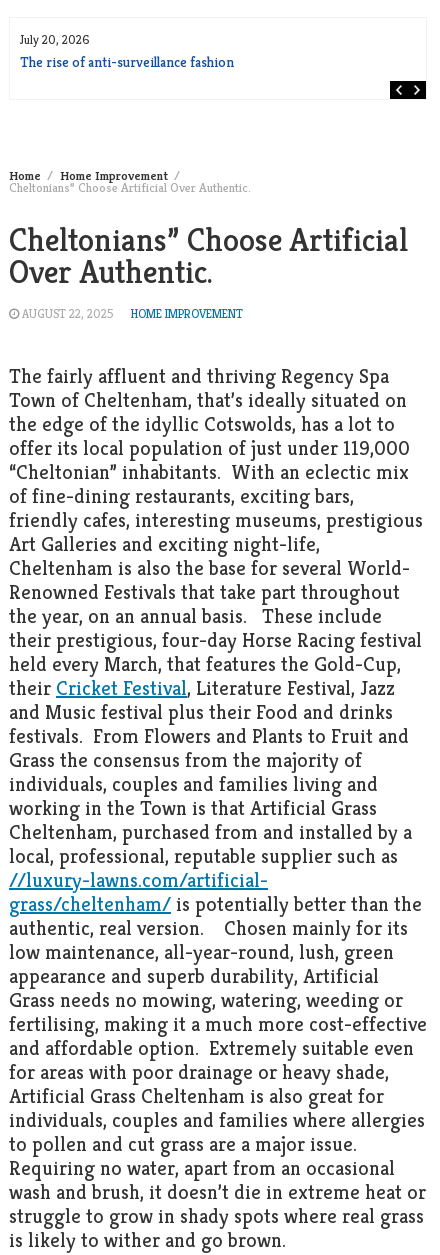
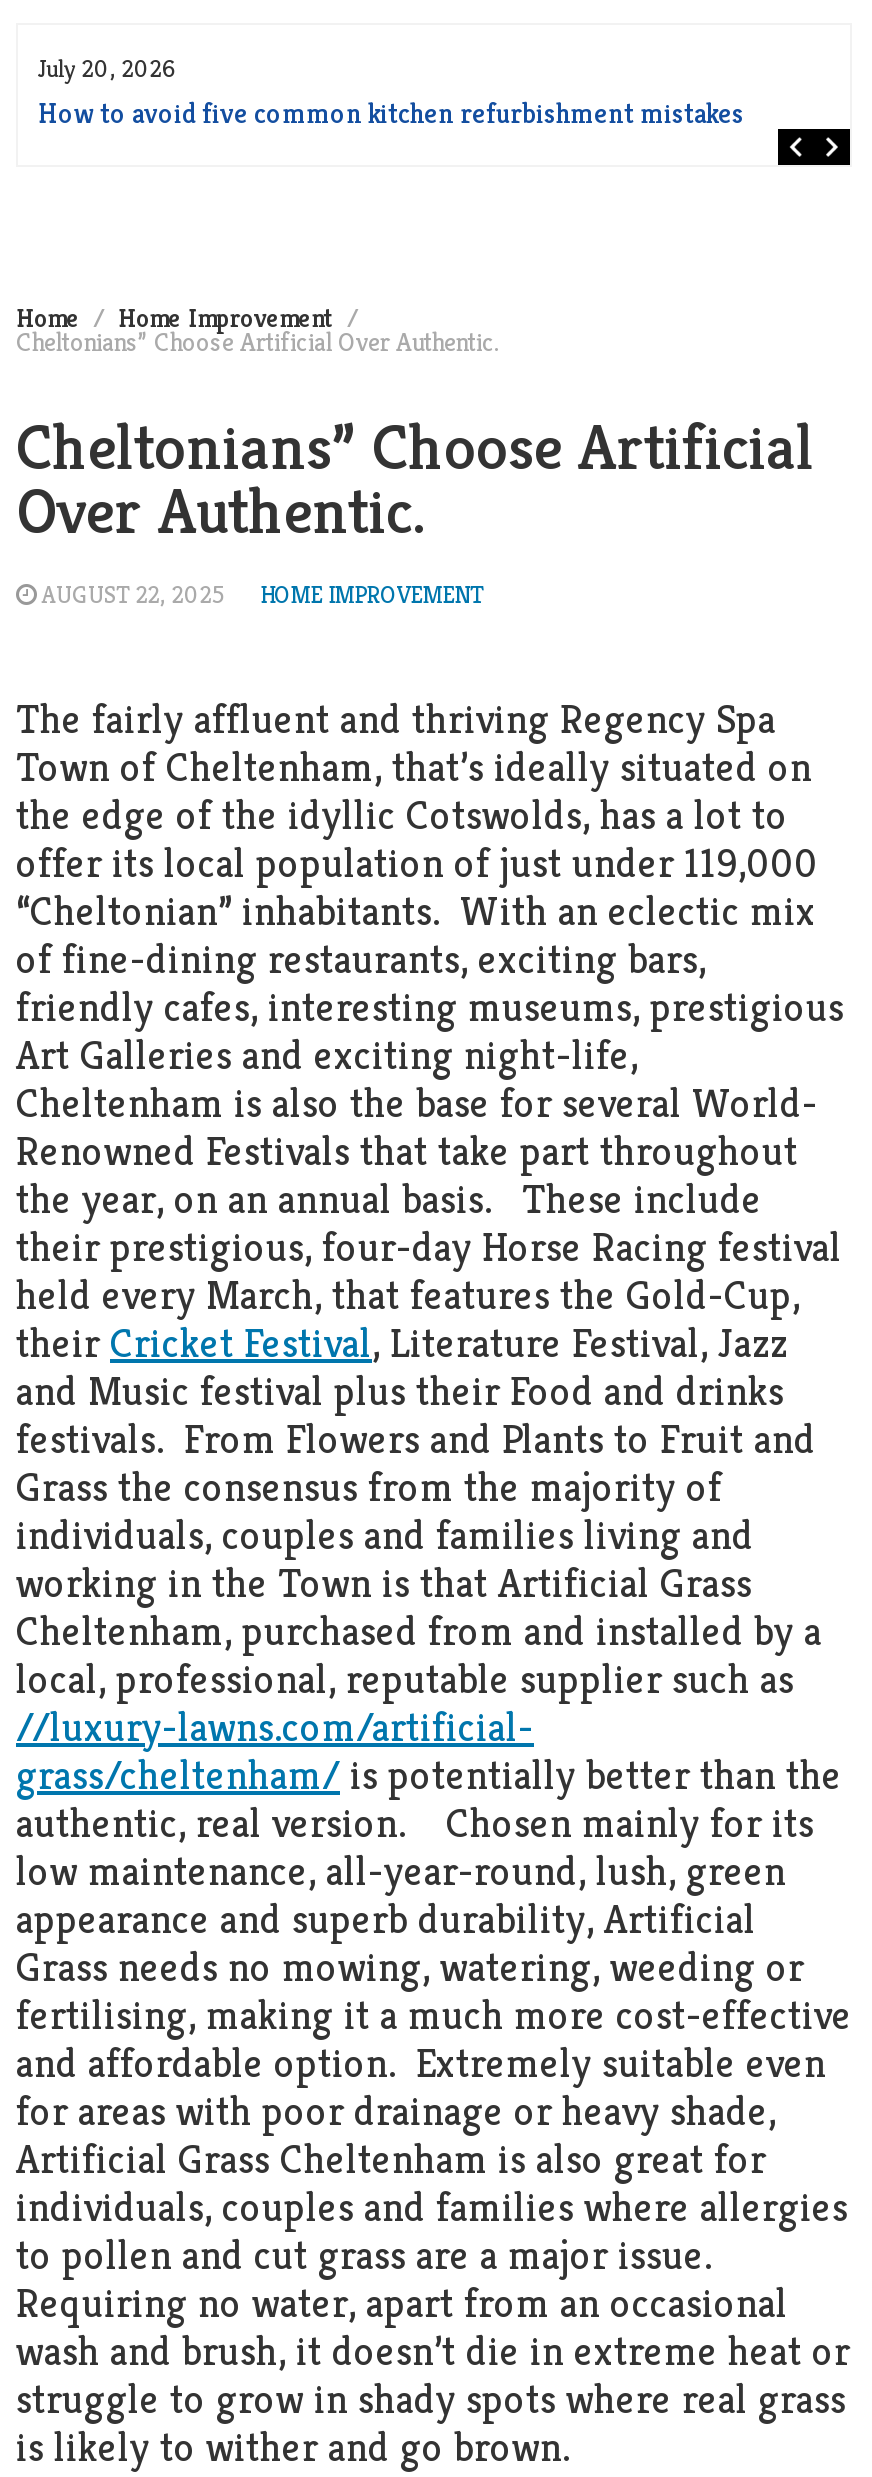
- The rise of anti-surveillance fashion
+ How to avoid five common kitchen refurbishment mistakes
